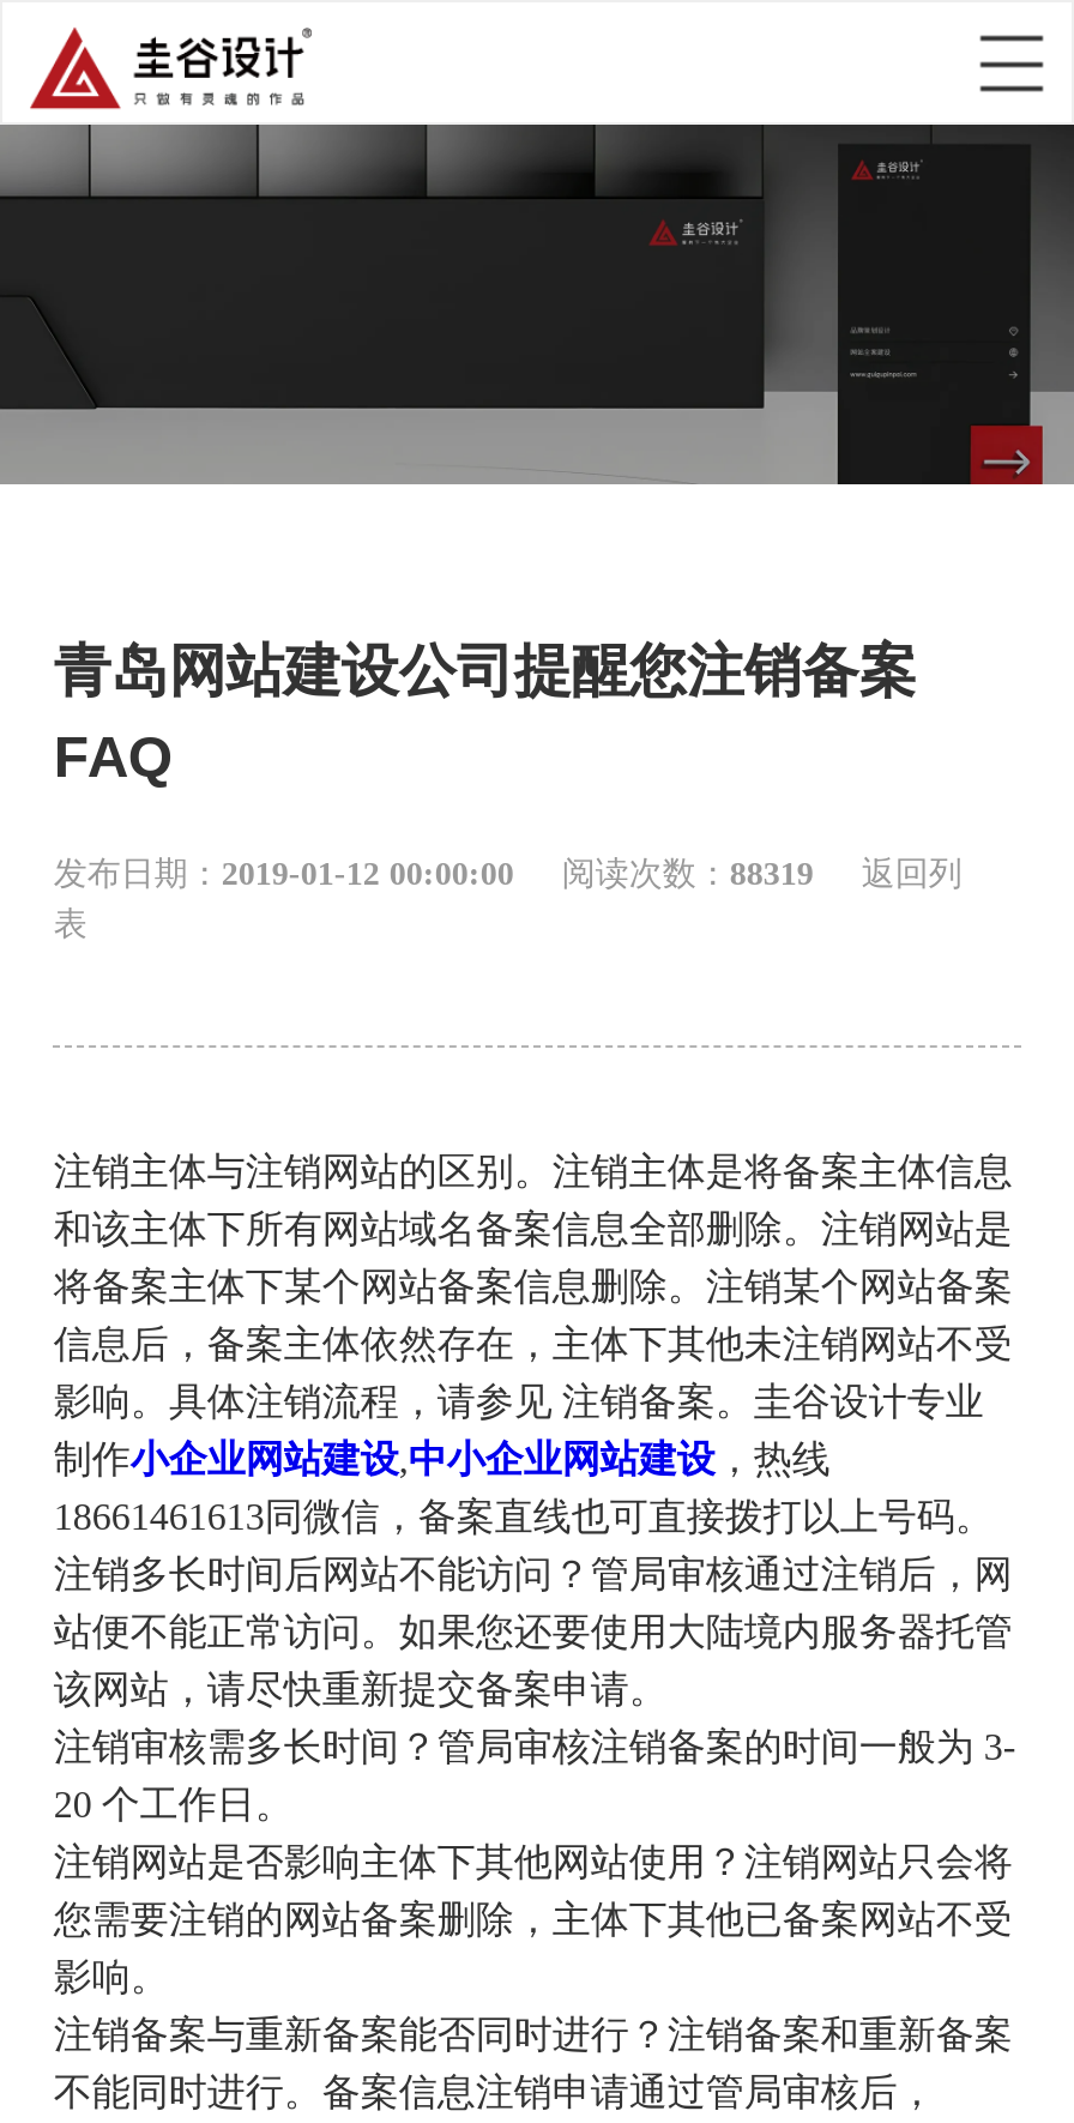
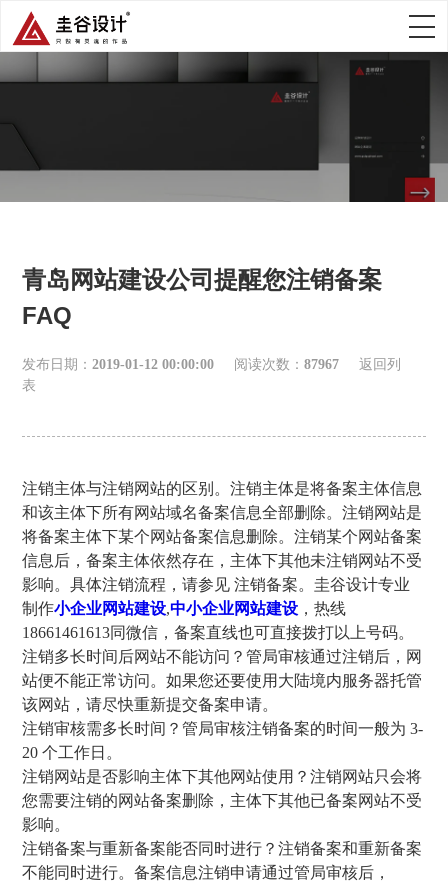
- 发布日期：2019-01-12 00:00:00 阅读次数：88319 返回列
+ 发布日期：2019-01-12 00:00:00 阅读次数：87967 返回列
